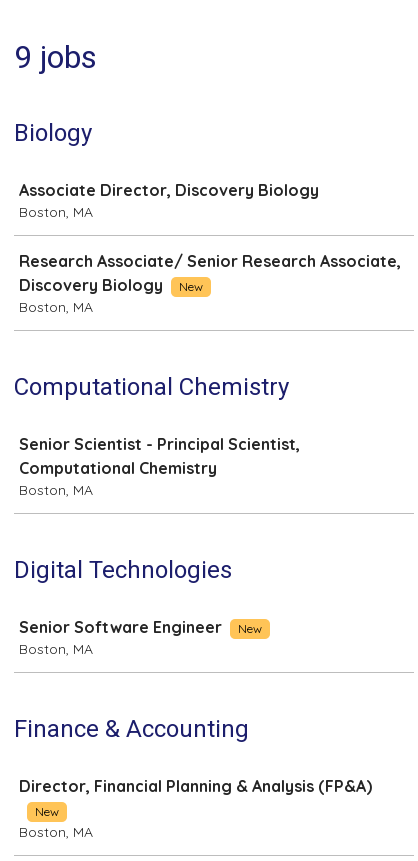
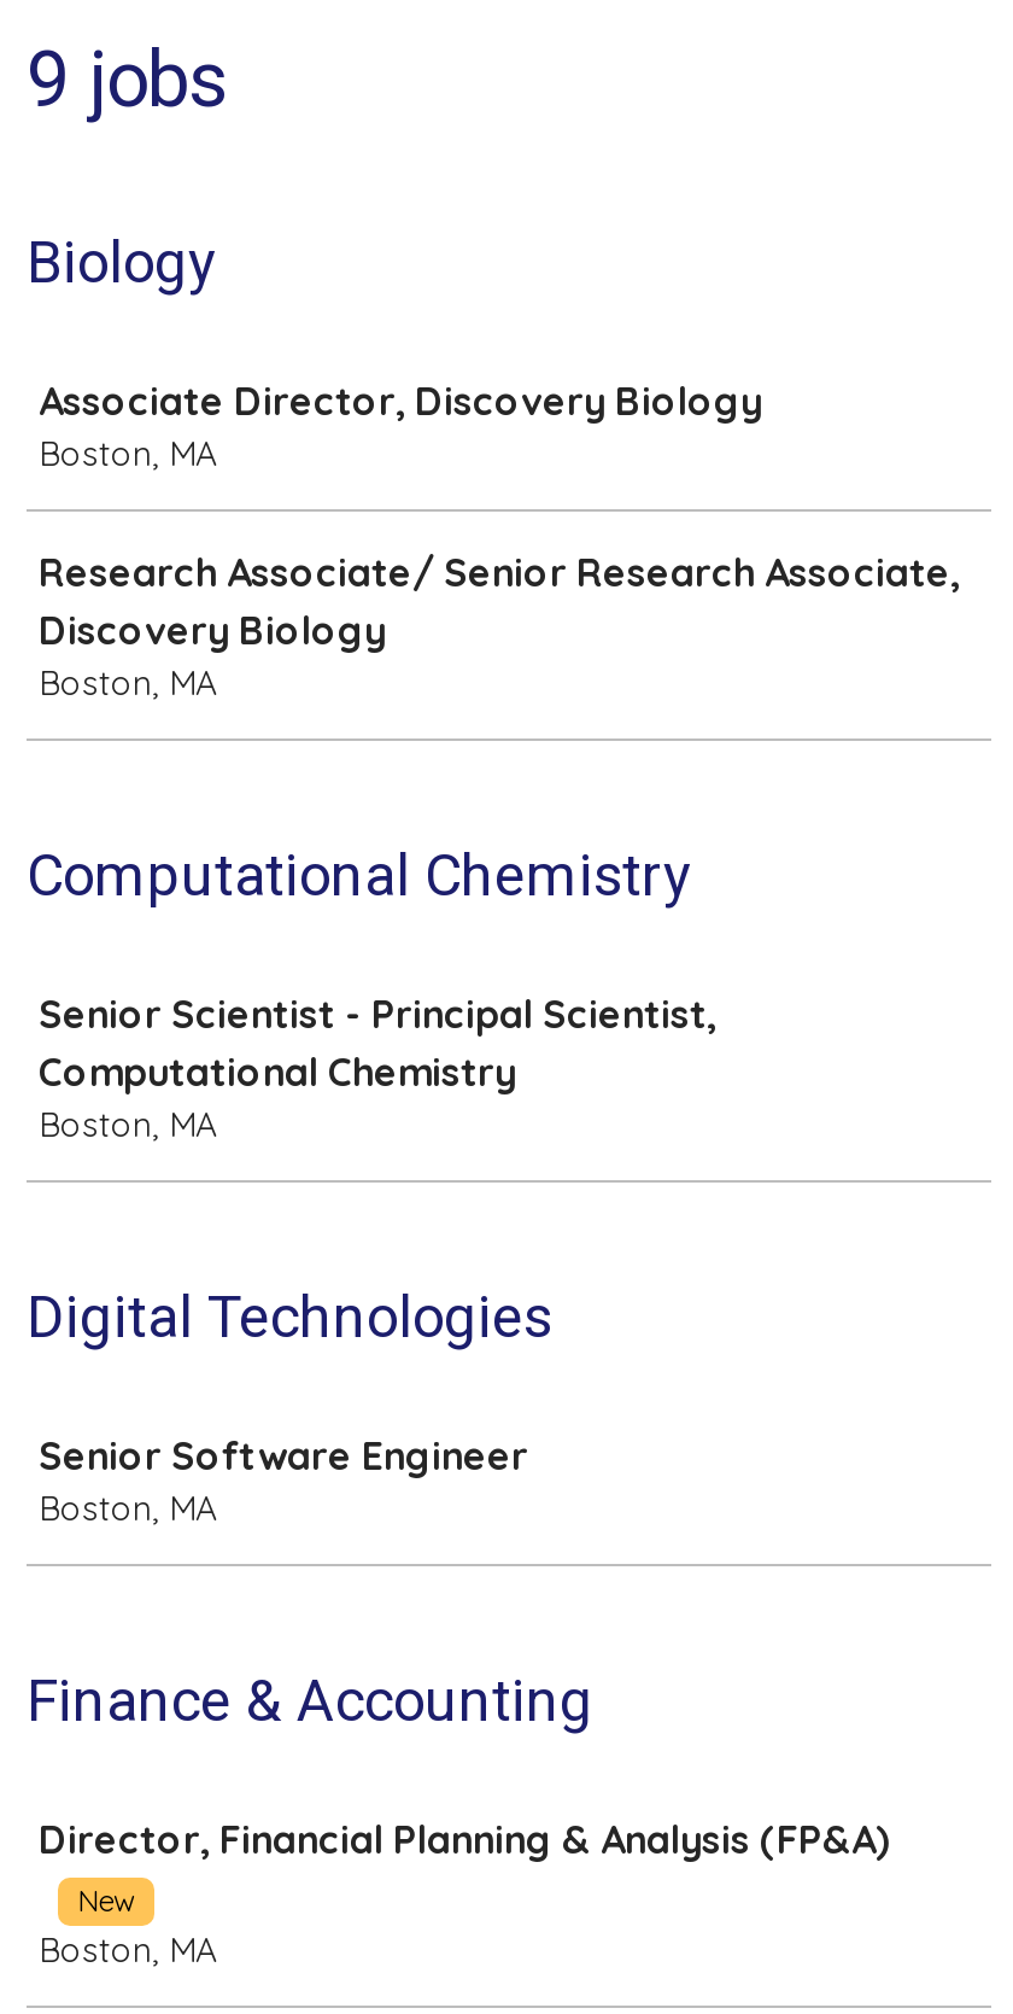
- New

- New
